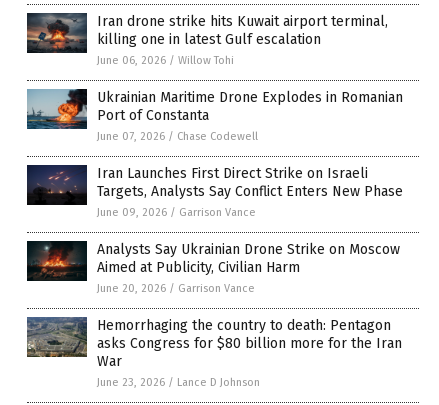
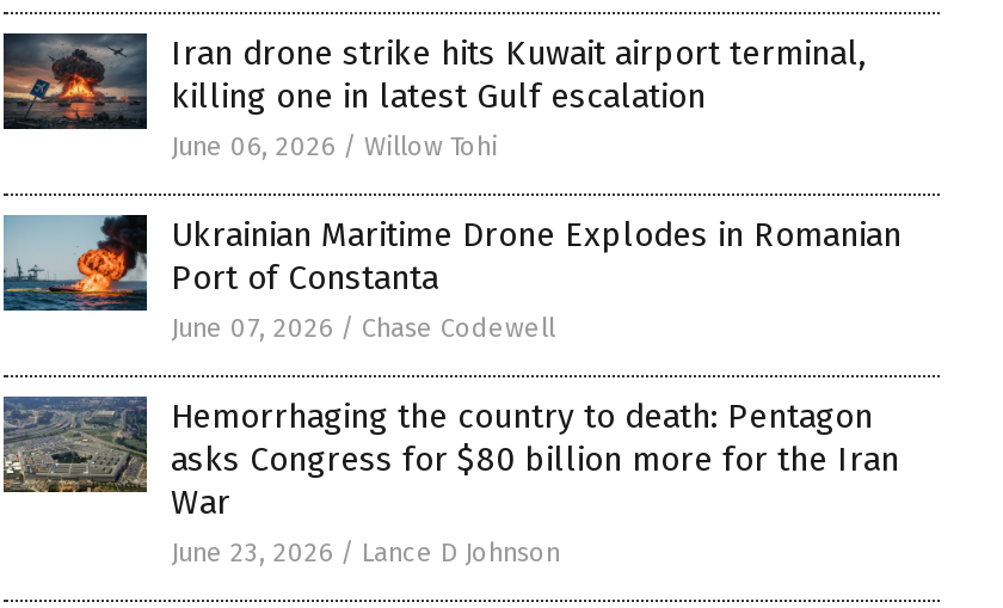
- [image]
- Iran Launches First Direct Strike on Israeli
- Targets, Analysts Say Conflict Enters New Phase
- June 09, 2026 / Garrison Vance
- Analysts Say Ukrainian Drone Strike on Moscow
- Aimed at Publicity, Civilian Harm
- June 20, 2026 / Garrison Vance

- [image]
